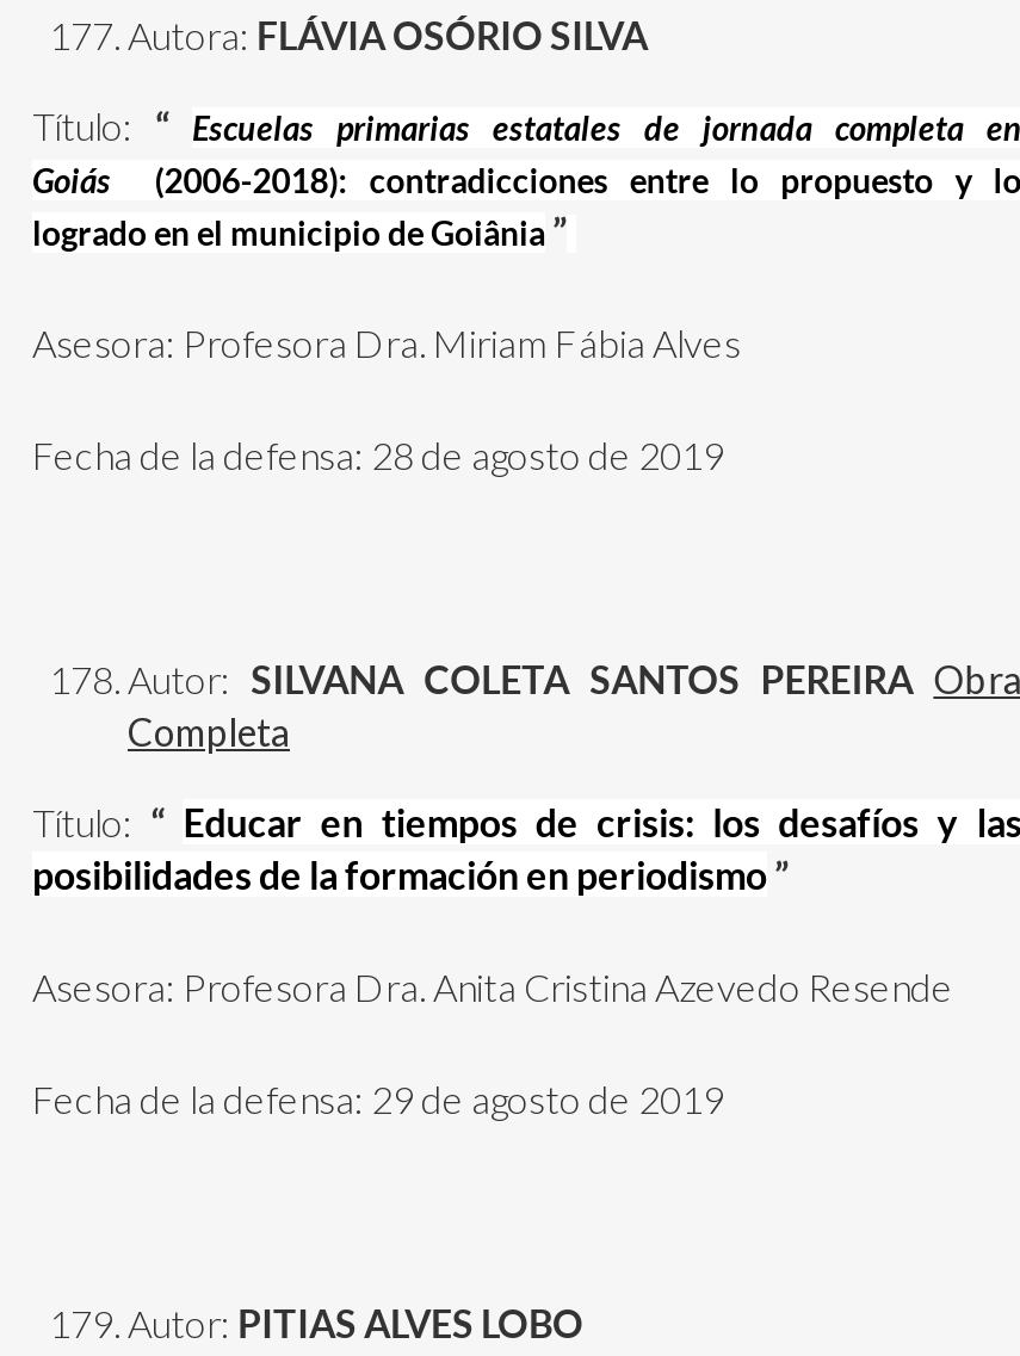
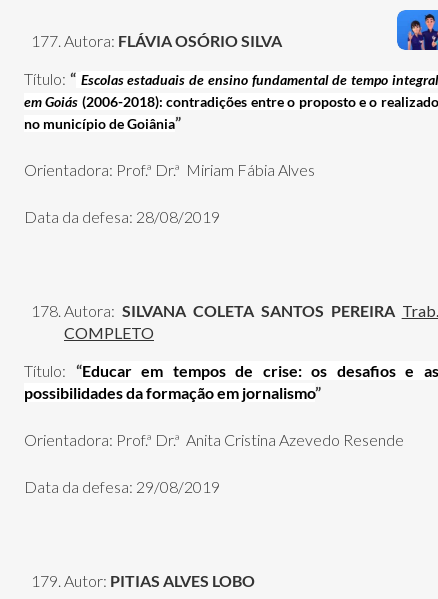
+ [image]

- Título: “Escuelas primarias estatales de jornada completa en
- Goiás (2006-2018): contradicciones entre lo propuesto y lo
- logrado en el municipio de Goiânia”
+ Título: “ Escolas estaduais de ensino fundamental de tempo integral
+ em Goiás (2006-2018): contradições entre o proposto e o realizado
+ no município de Goiânia”

- Asesora: Profesora Dra. Miriam Fábia Alves
+ Orientadora: Prof.ª Dr.ª Miriam Fábia Alves

- Fecha de la defensa: 28 de agosto de 2019
+ Data da defesa: 28/08/2019

- Autor: SILVANA COLETA SANTOS PEREIRA Obra
- Completa
+ Autora: SILVANA COLETA SANTOS PEREIRA Trab.
+ COMPLETO

- Título: “Educar en tiempos de crisis: los desafíos y las
- posibilidades de la formación en periodismo”
+ Título: “Educar em tempos de crise: os desafios e as
+ possibilidades da formação em jornalismo”

- Asesora: Profesora Dra. Anita Cristina Azevedo Resende
+ Orientadora: Prof.ª Dr.ª Anita Cristina Azevedo Resende

- Fecha de la defensa: 29 de agosto de 2019
+ Data da defesa: 29/08/2019
